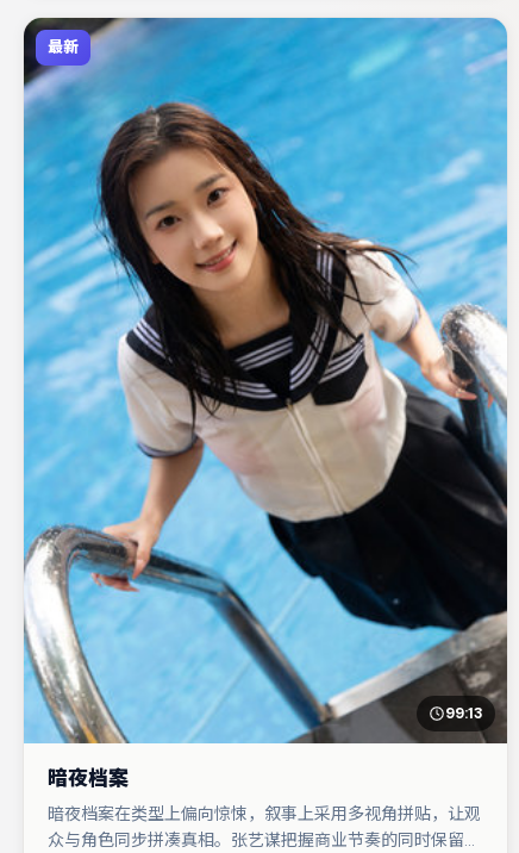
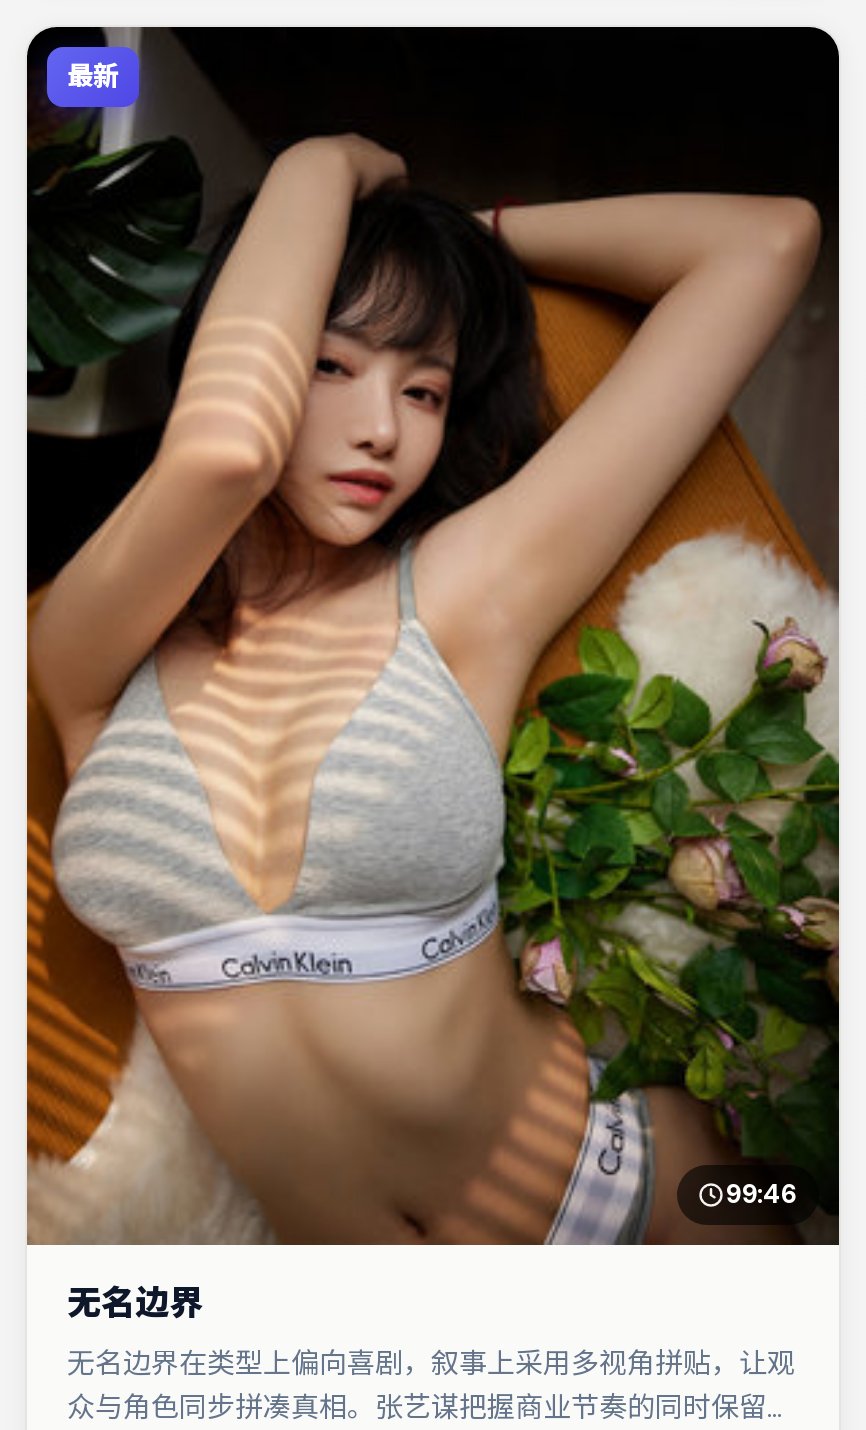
- [image]
- 99:13
+ [image]
+ 99:46

- 暗夜档案
+ 无名边界

- 暗夜档案在类型上偏向惊悚，叙事上采用多视角拼贴，让观
+ 无名边界在类型上偏向喜剧，叙事上采用多视角拼贴，让观
